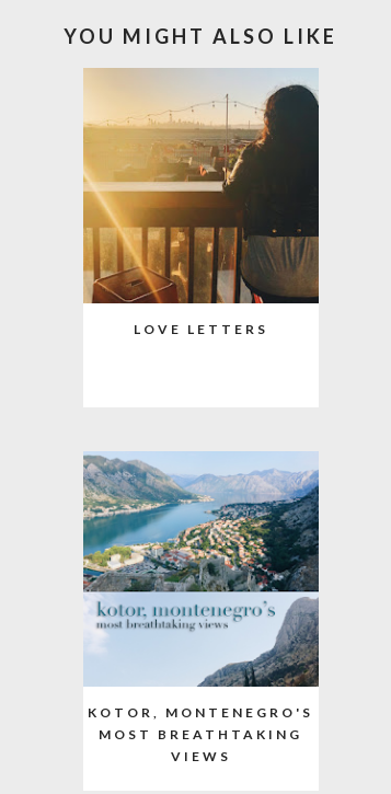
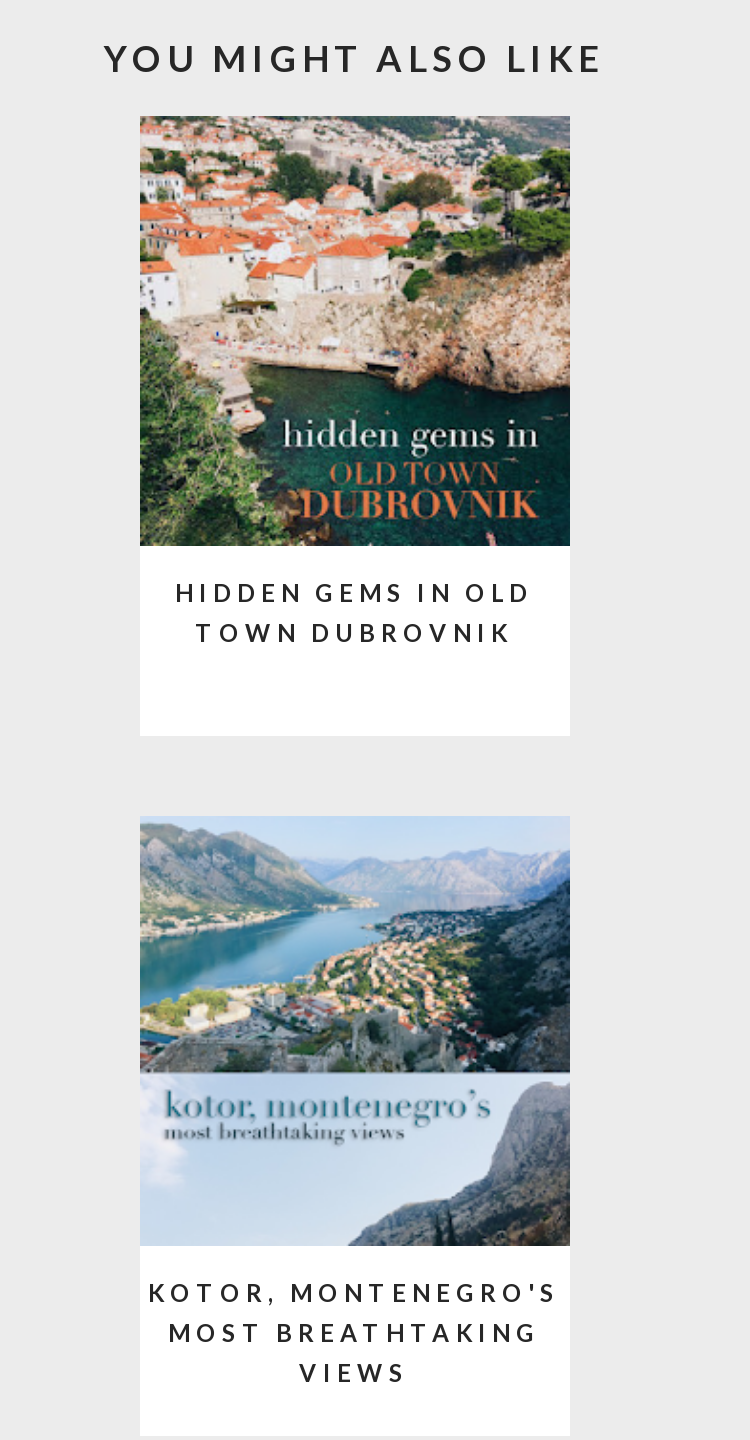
- [image]
- LOVE LETTERS
+ [image]
+ HIDDEN GEMS IN OLD
+ TOWN DUBROVNIK
